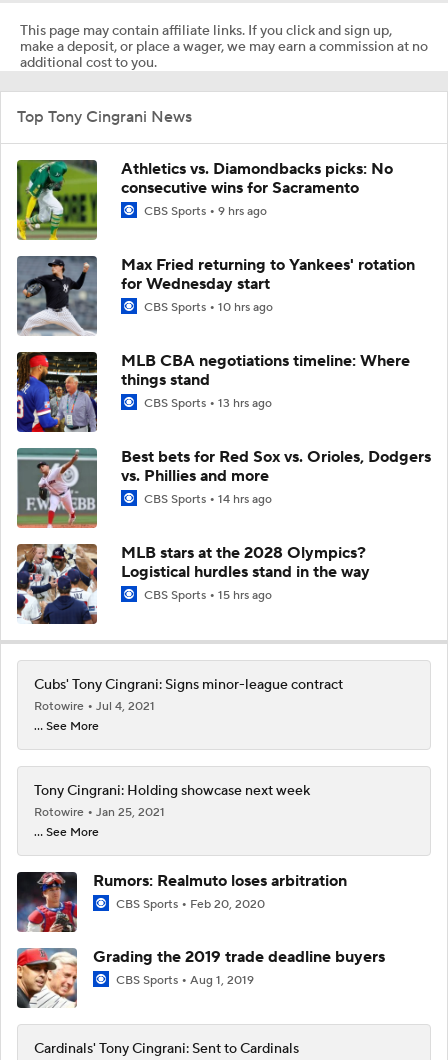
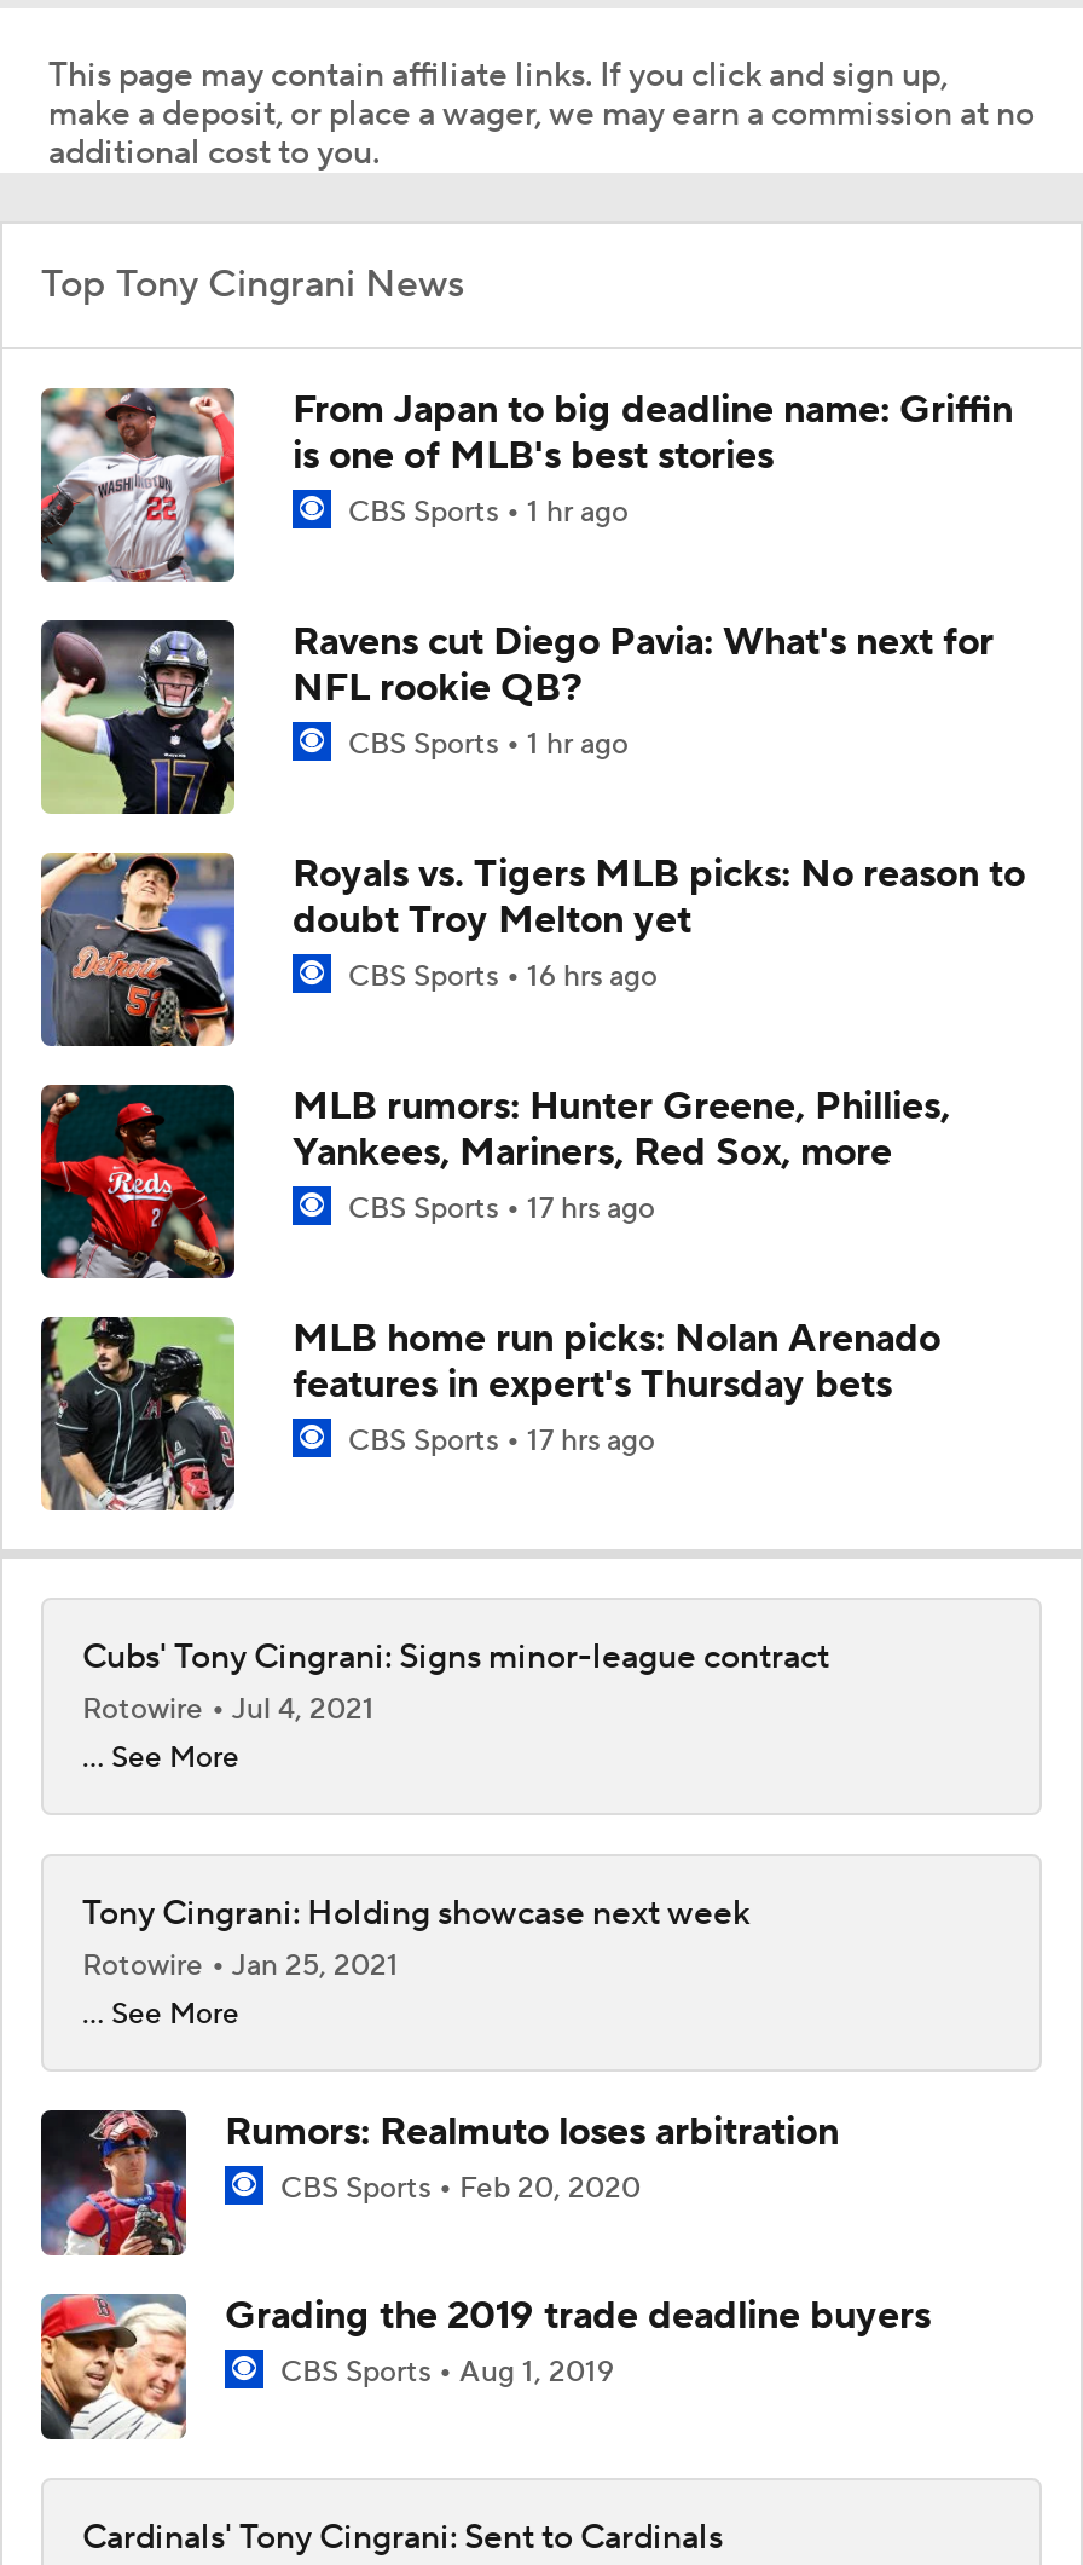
- [image]
- Athletics vs. Diamondbacks picks: No
- consecutive wins for Sacramento
- CBS Sports 9 hrs ago
+ [image]
+ From Japan to big deadline name: Griffin
+ is one of MLB's best stories
+ CBS Sports 1 hr ago

- [image]
- Max Fried returning to Yankees' rotation
- for Wednesday start
- CBS Sports 10 hrs ago
+ [image]
+ Ravens cut Diego Pavia: What's next for
+ NFL rookie QB?
+ CBS Sports 1 hr ago

- [image]
- MLB CBA negotiations timeline: Where
- things stand
- CBS Sports 13 hrs ago
+ [image]
+ Royals vs. Tigers MLB picks: No reason to
+ doubt Troy Melton yet
+ CBS Sports 16 hrs ago

- [image]
- Best bets for Red Sox vs. Orioles, Dodgers
- vs. Phillies and more
- CBS Sports 14 hrs ago
+ [image]
+ MLB rumors: Hunter Greene, Phillies,
+ Yankees, Mariners, Red Sox, more
+ CBS Sports 17 hrs ago

- [image]
- MLB stars at the 2028 Olympics?
- Logistical hurdles stand in the way
- CBS Sports 15 hrs ago
+ [image]
+ MLB home run picks: Nolan Arenado
+ features in expert's Thursday bets
+ CBS Sports 17 hrs ago
